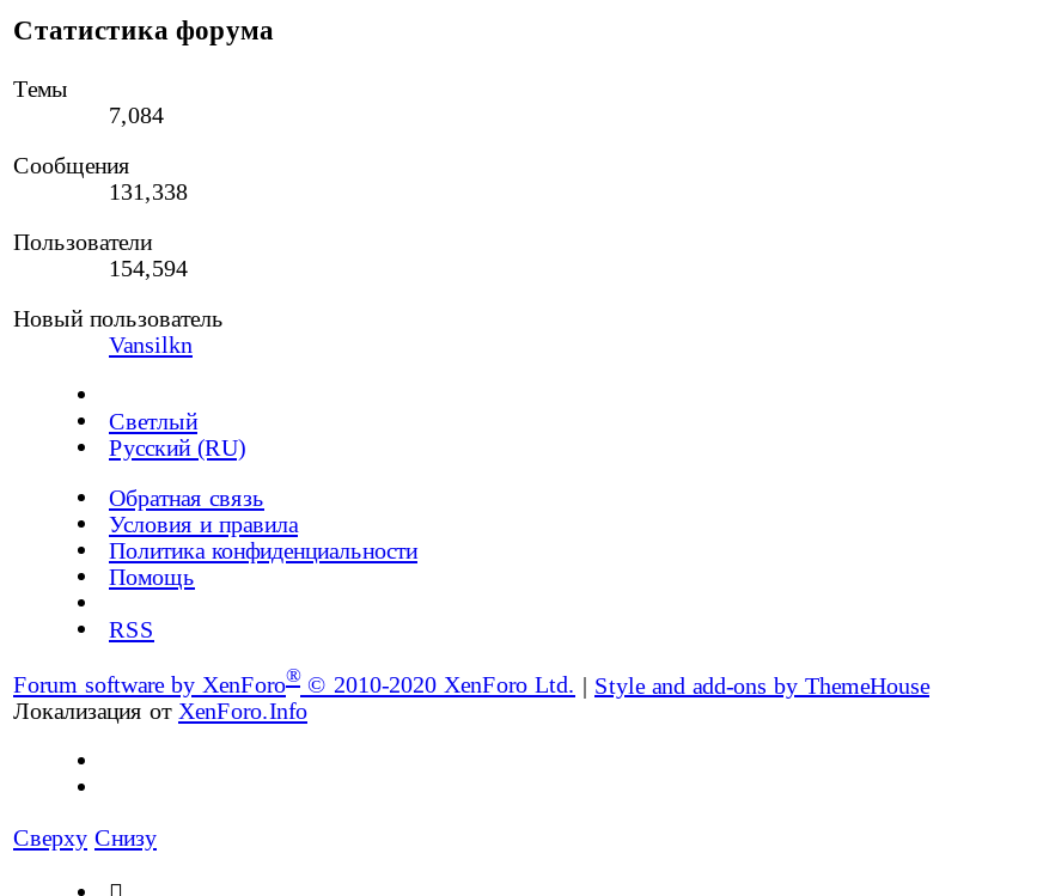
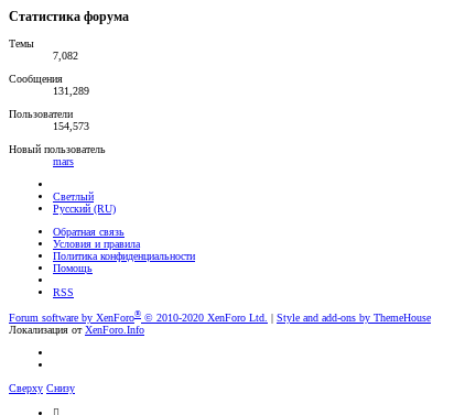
- 7,084
+ 7,082

- 131,338
+ 131,289

- 154,594
+ 154,573

- Vansilkn
+ mars
